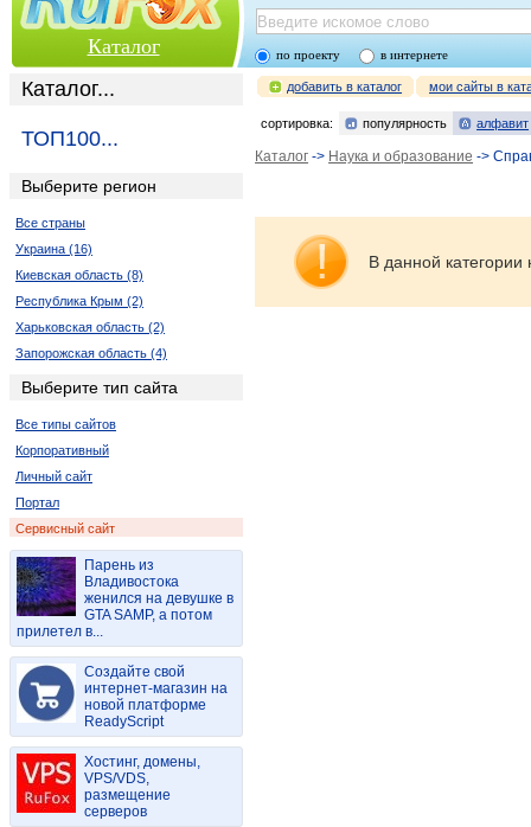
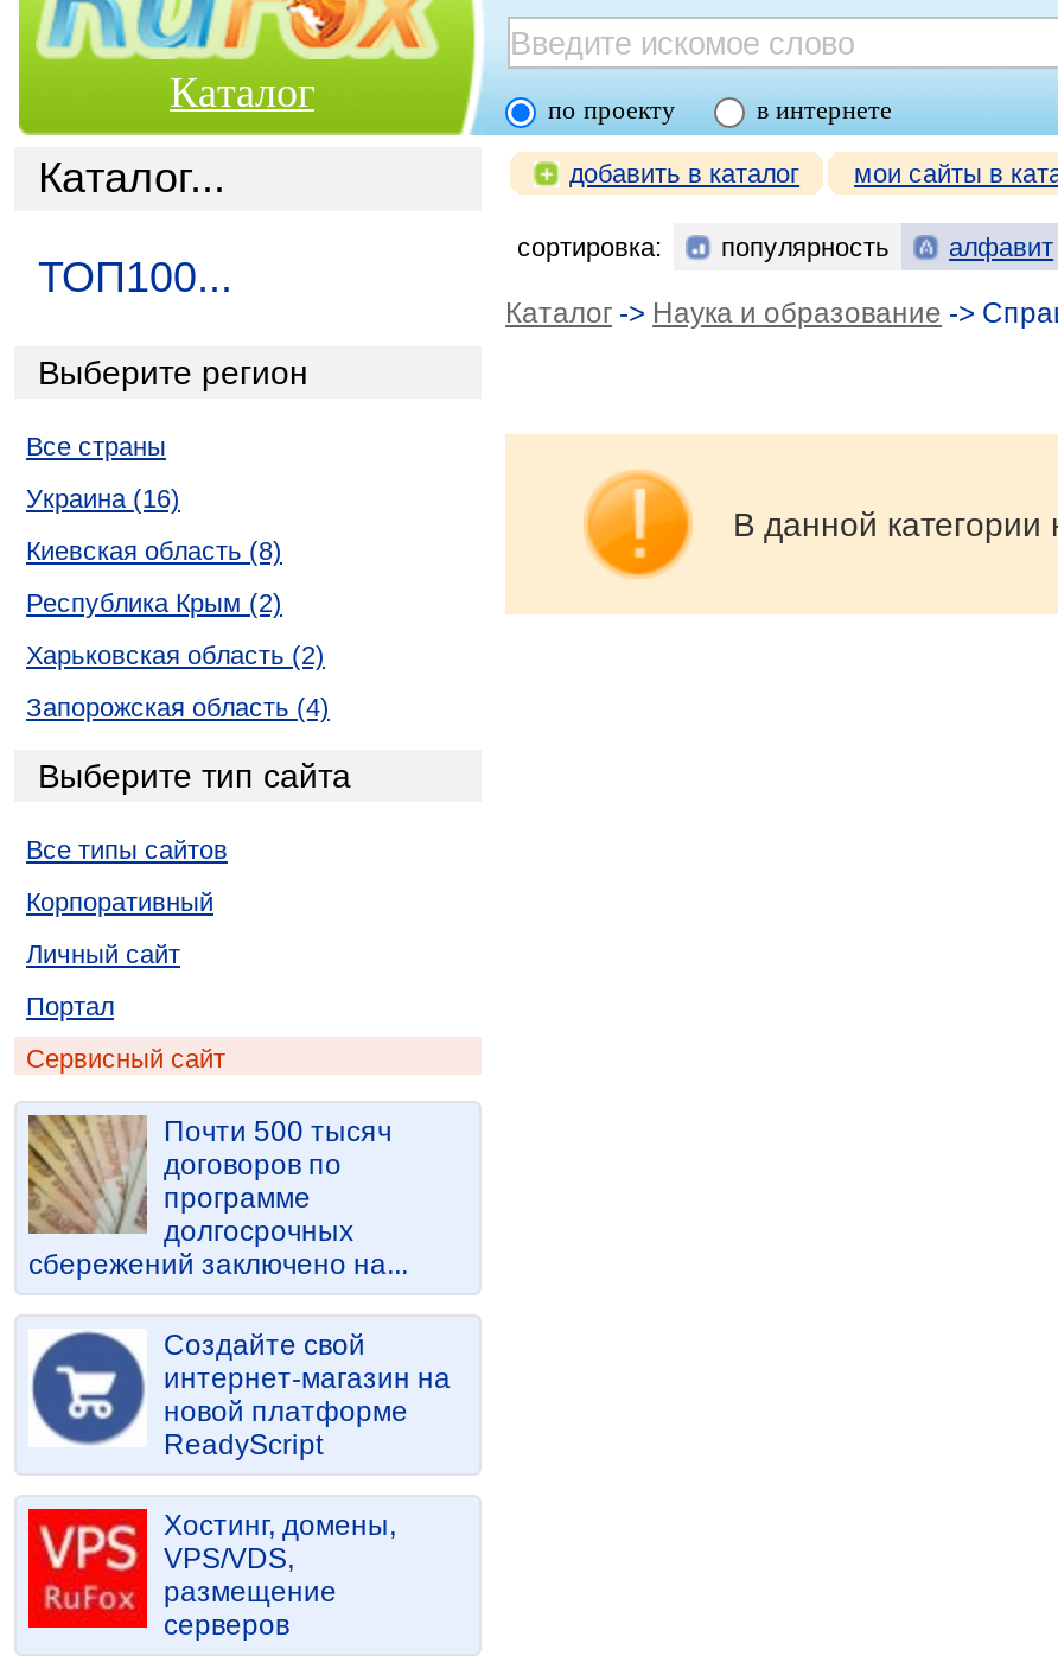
- [image]
- Парень из
- Владивостока
- женился на девушке в
- GTA SAMP, а потом
- прилетел в...
+ [image]
+ Почти 500 тысяч
+ договоров по
+ программе
+ долгосрочных
+ сбережений заключено на...
